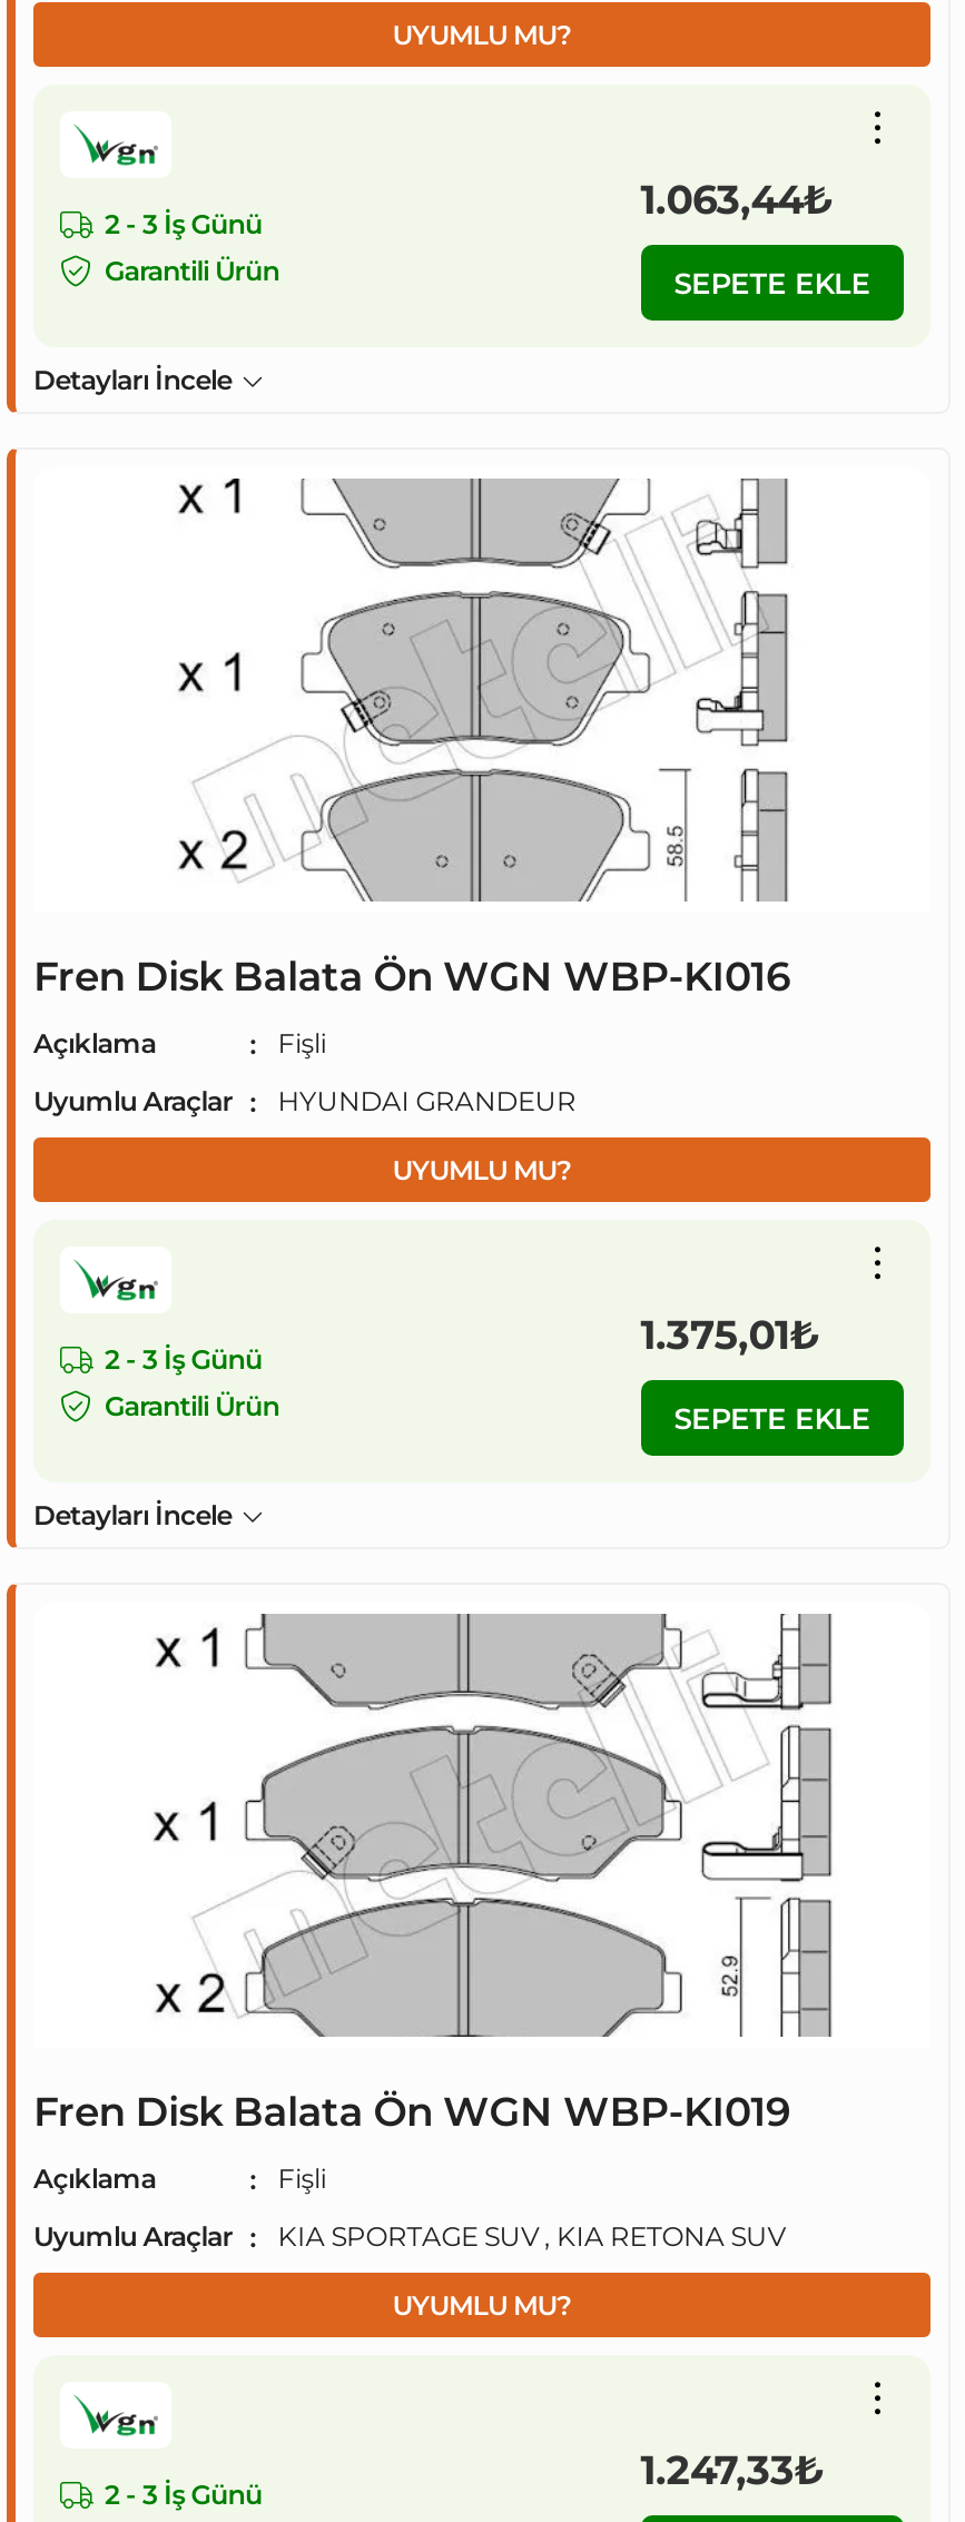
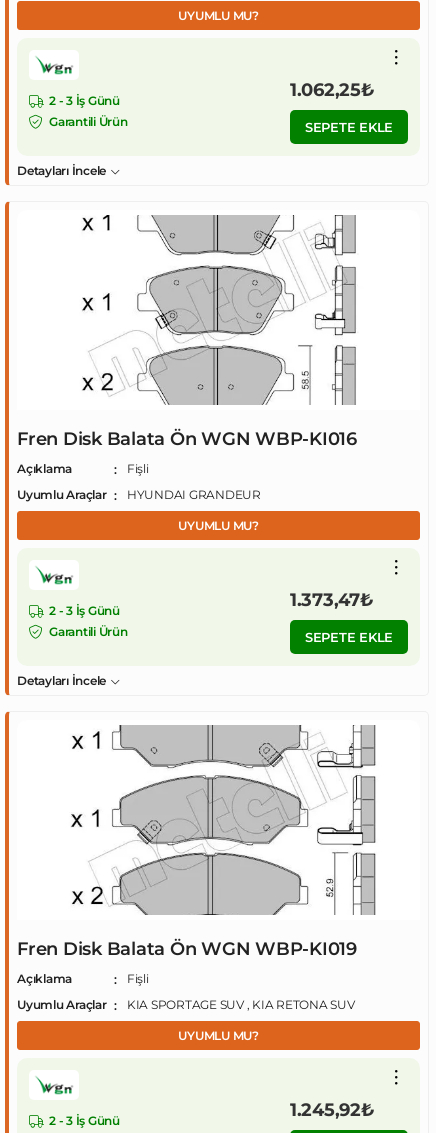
- 1.063,44₺
+ 1.062,25₺

- 1.375,01₺
+ 1.373,47₺

- 1.247,33₺
+ 1.245,92₺
